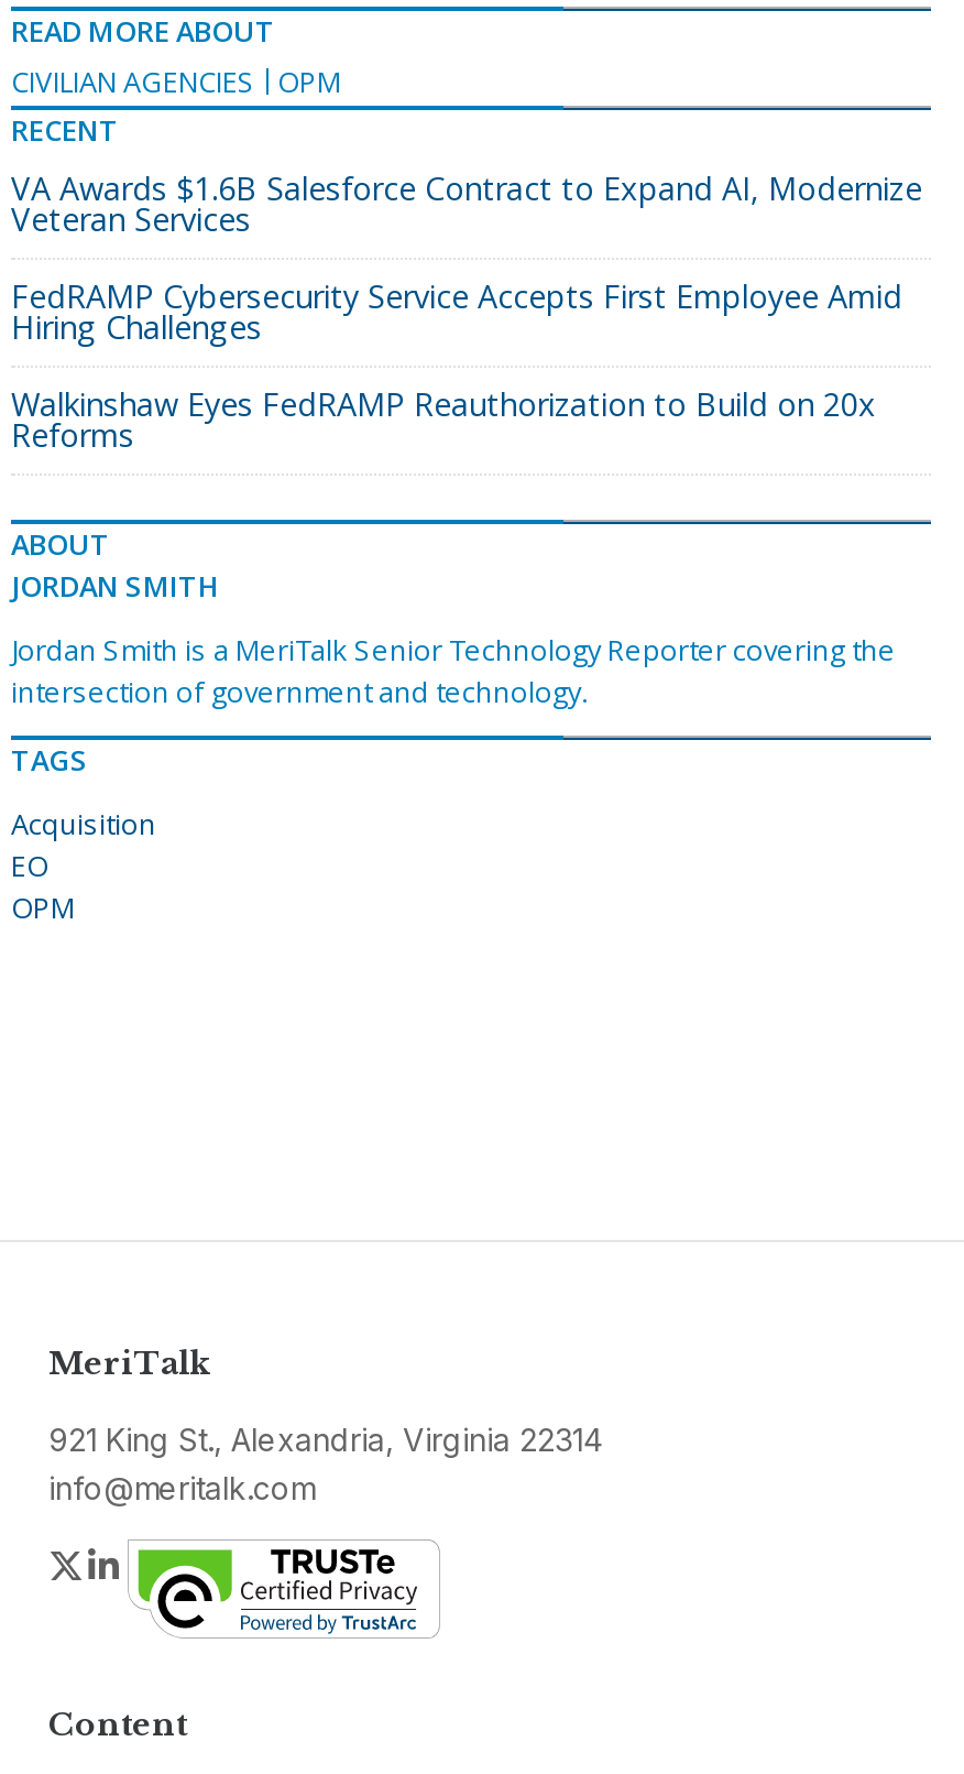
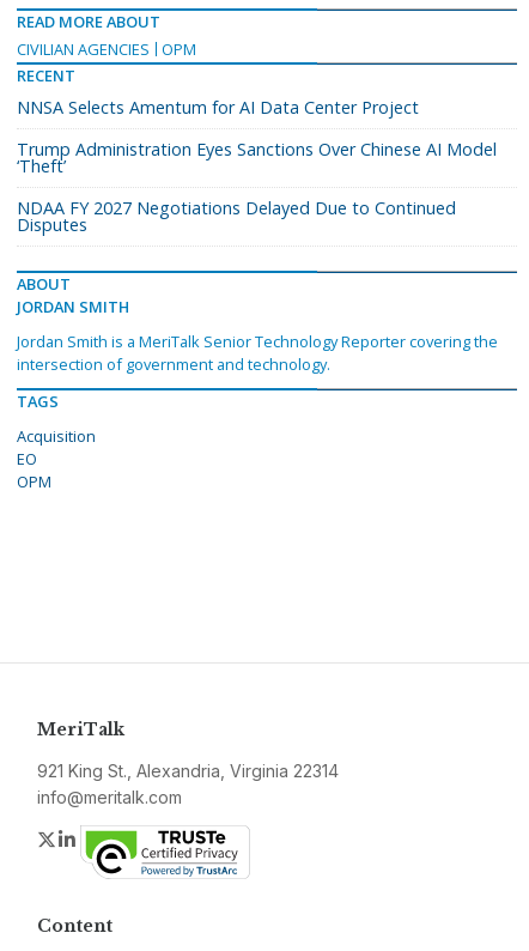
- VA Awards $1.6B Salesforce Contract to Expand AI, Modernize
- Veteran Services
+ NNSA Selects Amentum for AI Data Center Project

- FedRAMP Cybersecurity Service Accepts First Employee Amid
- Hiring Challenges
+ Trump Administration Eyes Sanctions Over Chinese AI Model
+ ‘Theft’

- Walkinshaw Eyes FedRAMP Reauthorization to Build on 20x
- Reforms
+ NDAA FY 2027 Negotiations Delayed Due to Continued
+ Disputes
